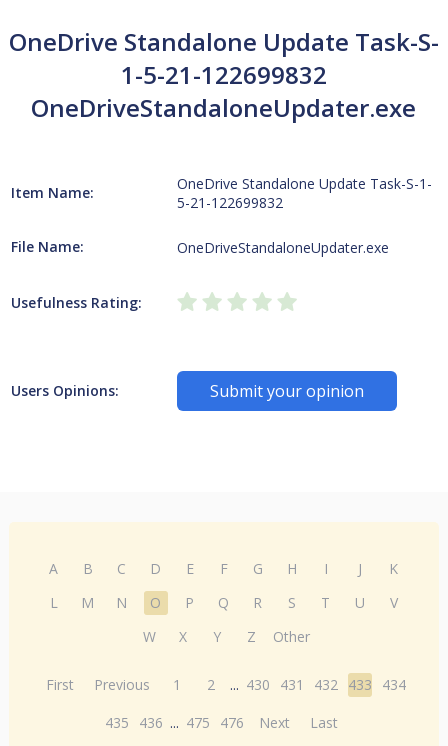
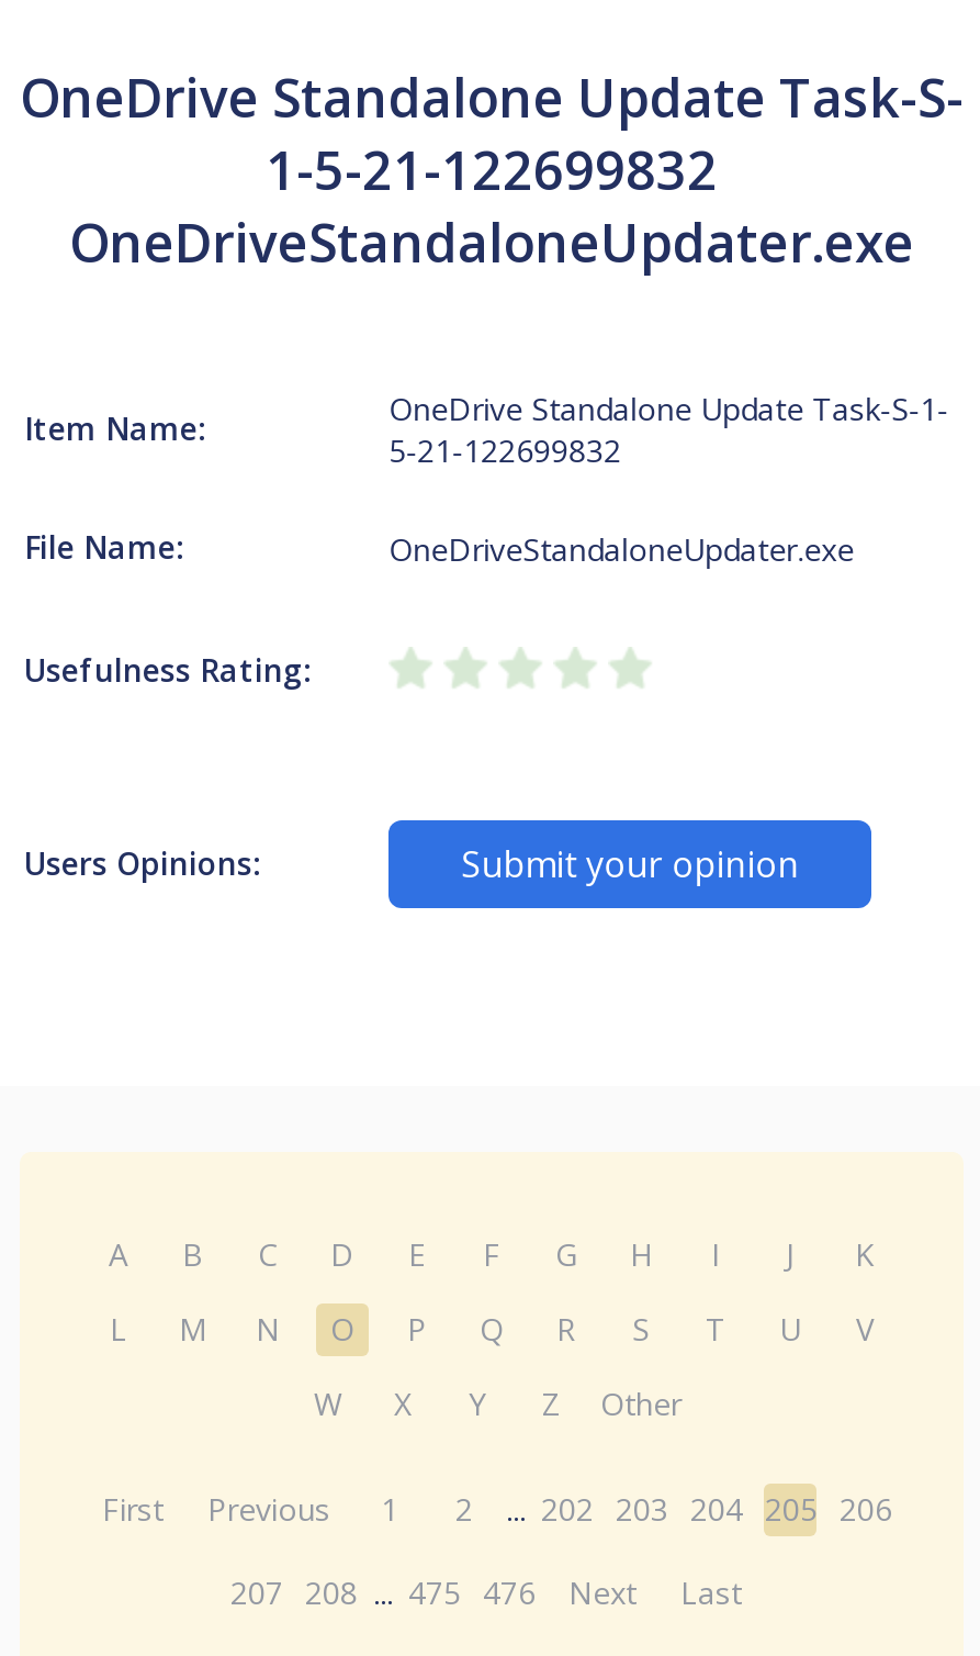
- First Previous 1 2 ... 430 431 432 433 434
+ First Previous 1 2 ... 202 203 204 205 206

- 435 436 ... 475 476 Next Last
+ 207 208 ... 475 476 Next Last
